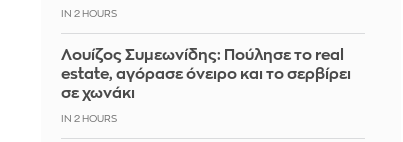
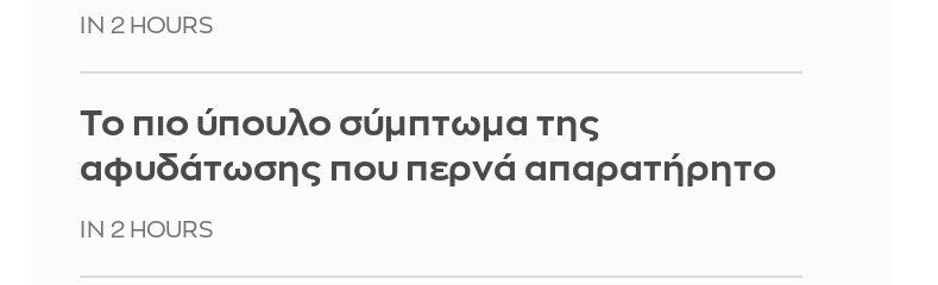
- Λουίζος Συμεωνίδης: Πούλησε το real
- estate, αγόρασε όνειρο και το σερβίρει
- σε χωνάκι
+ Το πιο ύπουλο σύμπτωμα της
+ αφυδάτωσης που περνά απαρατήρητο
